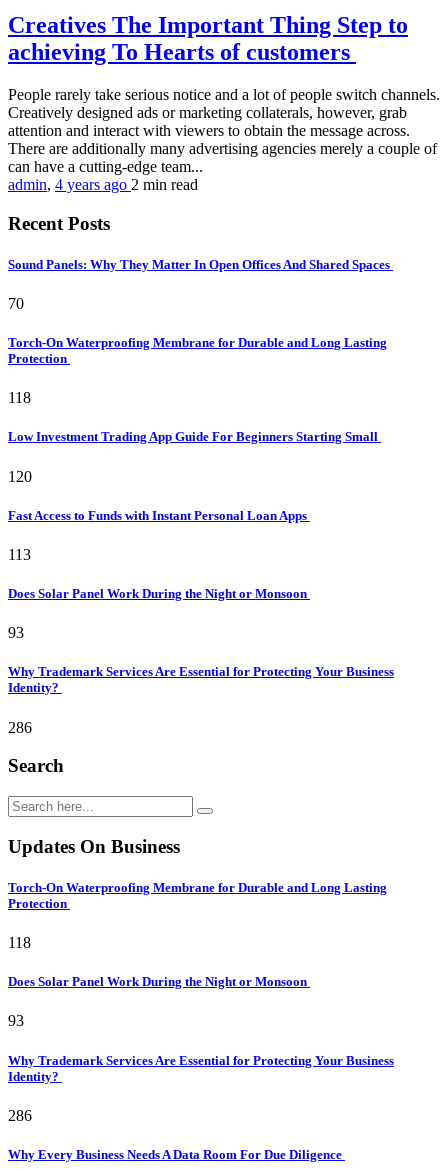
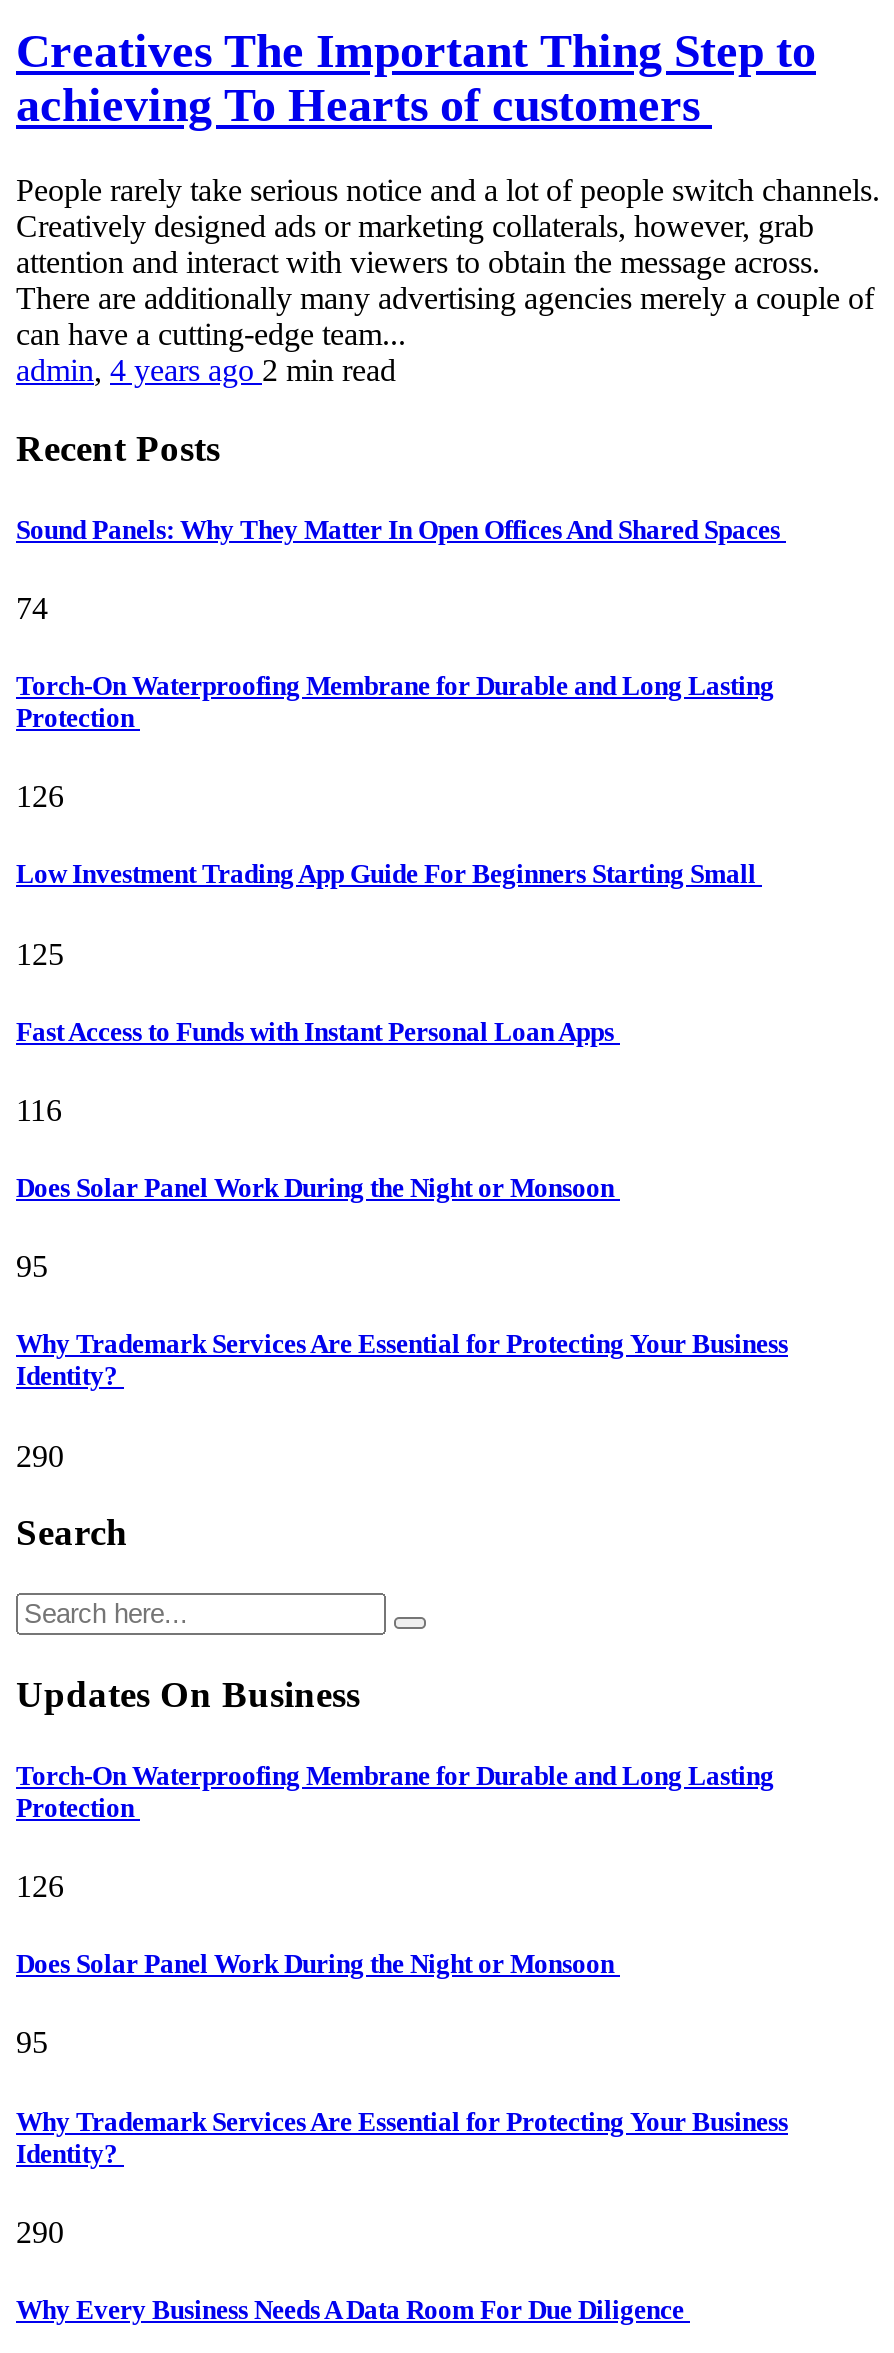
- 70
+ 74

- 118
+ 126

- 120
+ 125

- 113
+ 116

- 93
+ 95

- 286
+ 290

- 118
+ 126

- 93
+ 95

- 286
+ 290
